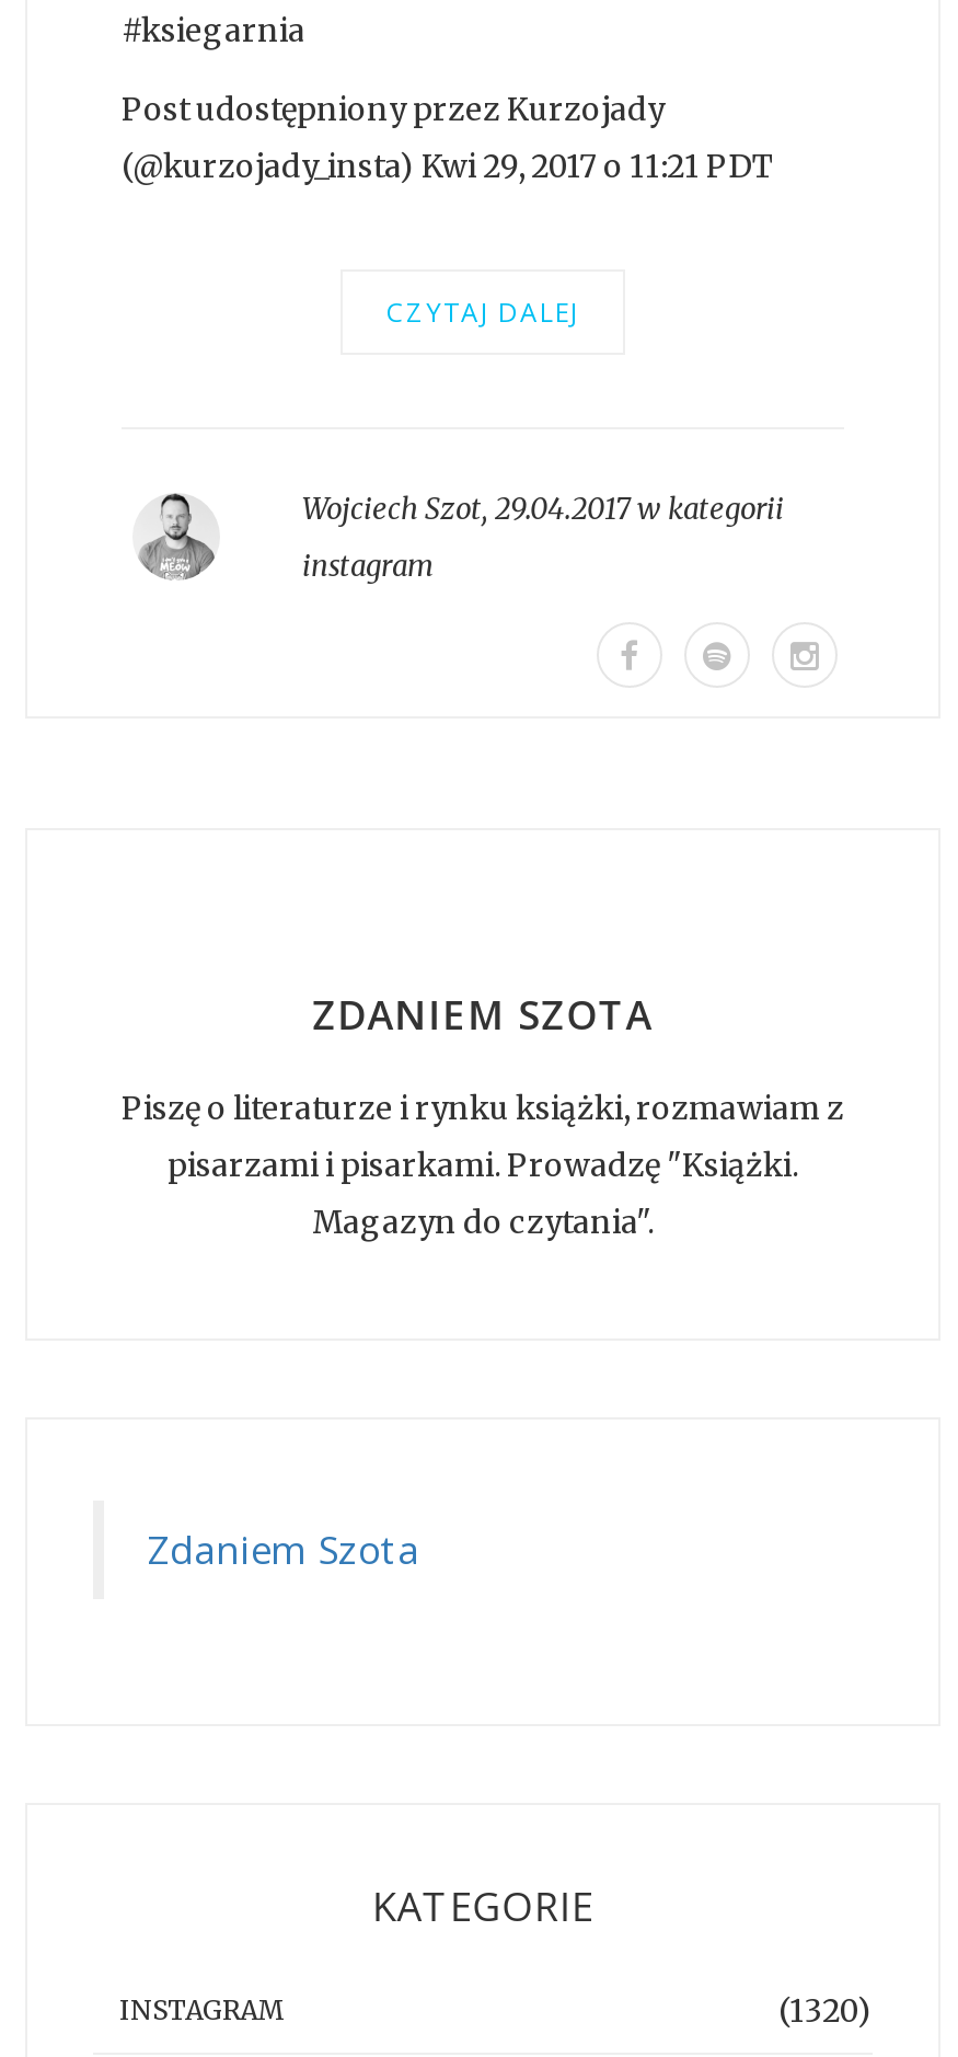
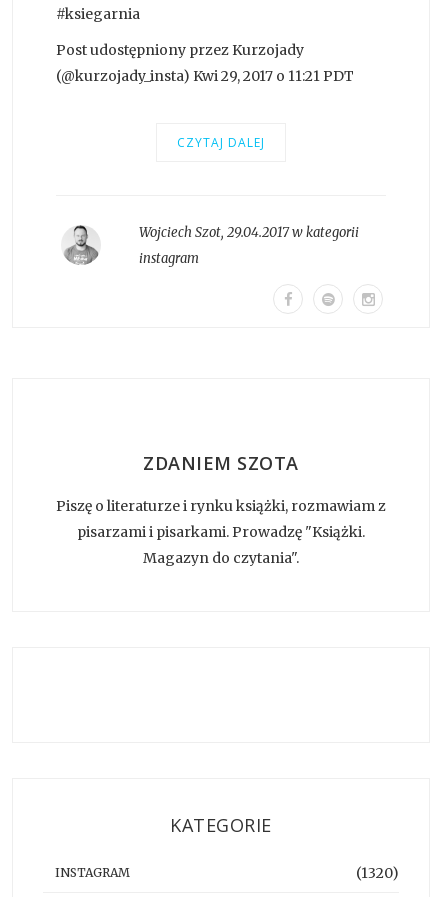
- Zdaniem Szota
